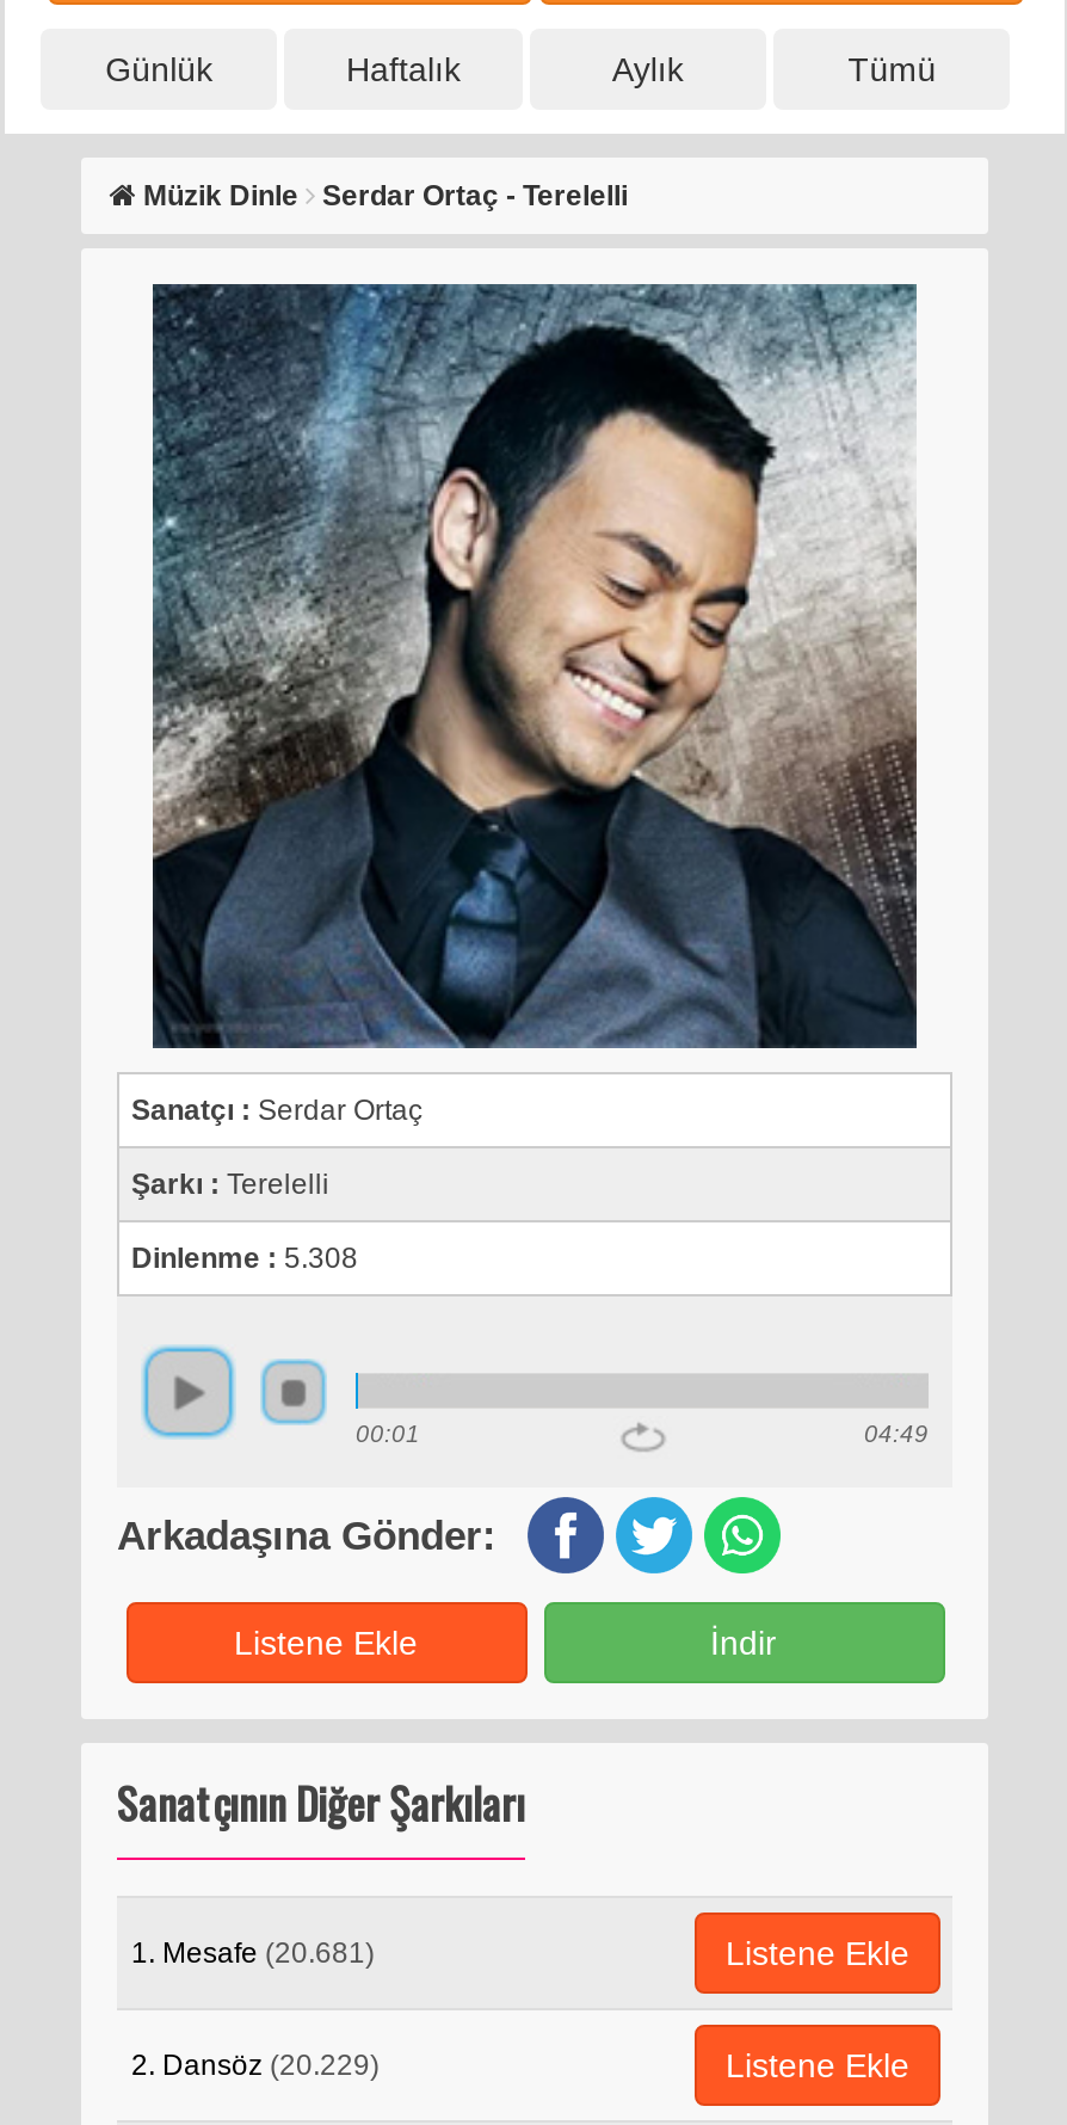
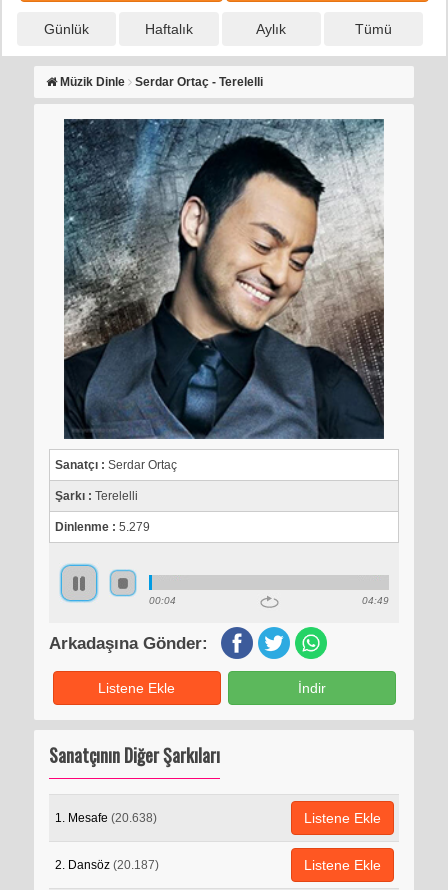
- Dinlenme : 5.308
+ Dinlenme : 5.279

- 00:01
+ 00:04

- 1. Mesafe (20.681)
+ 1. Mesafe (20.638)

- 2. Dansöz (20.229)
+ 2. Dansöz (20.187)
